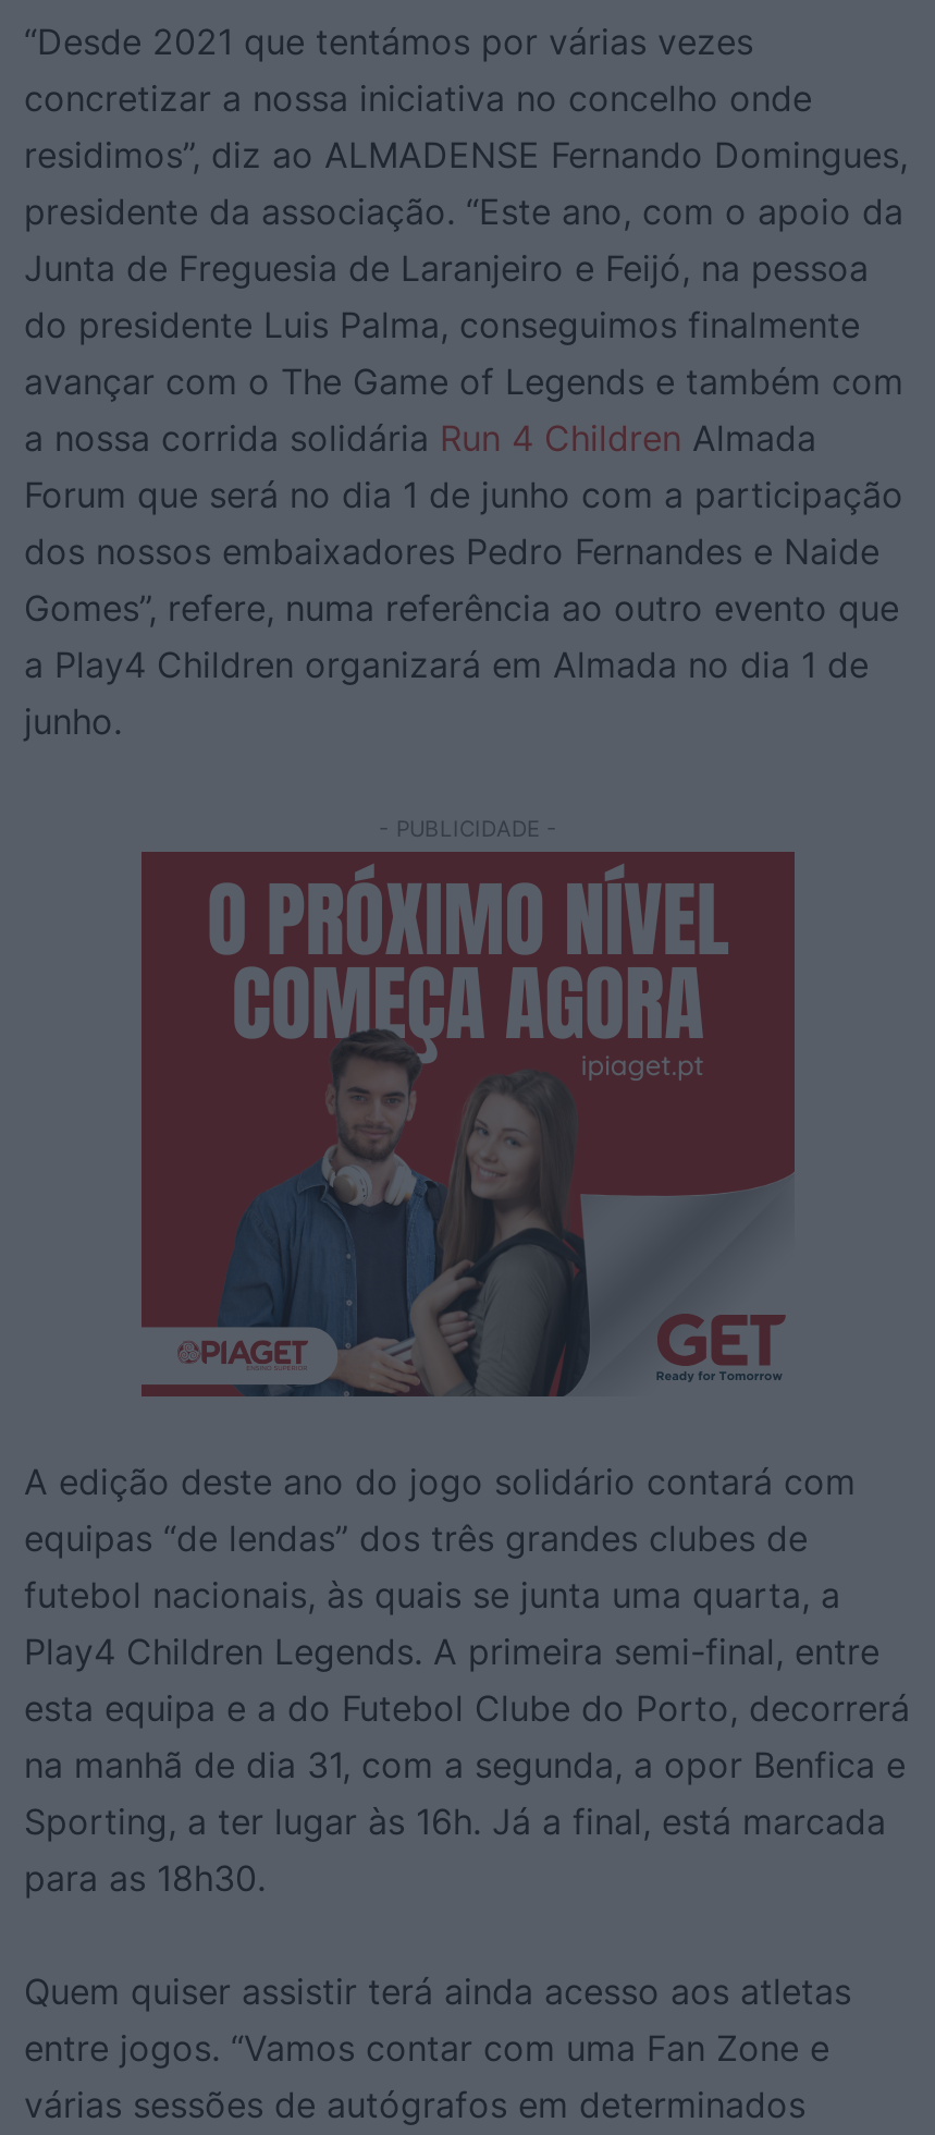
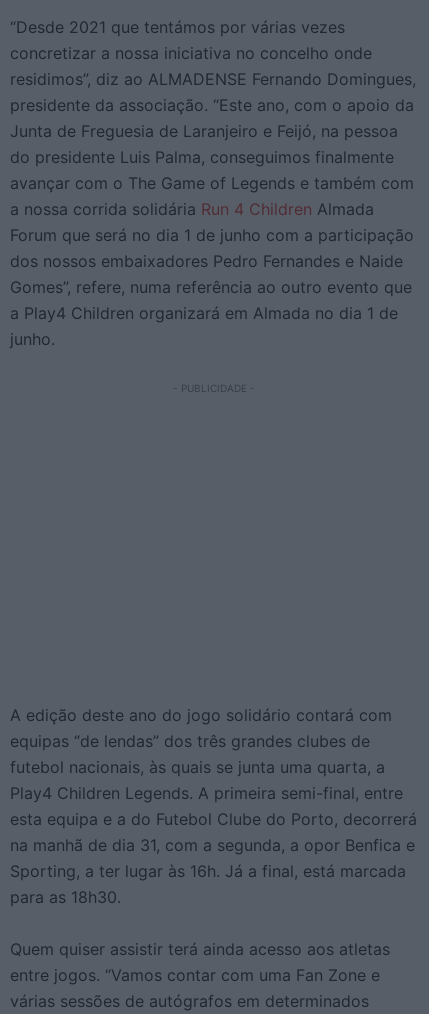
- [image]
